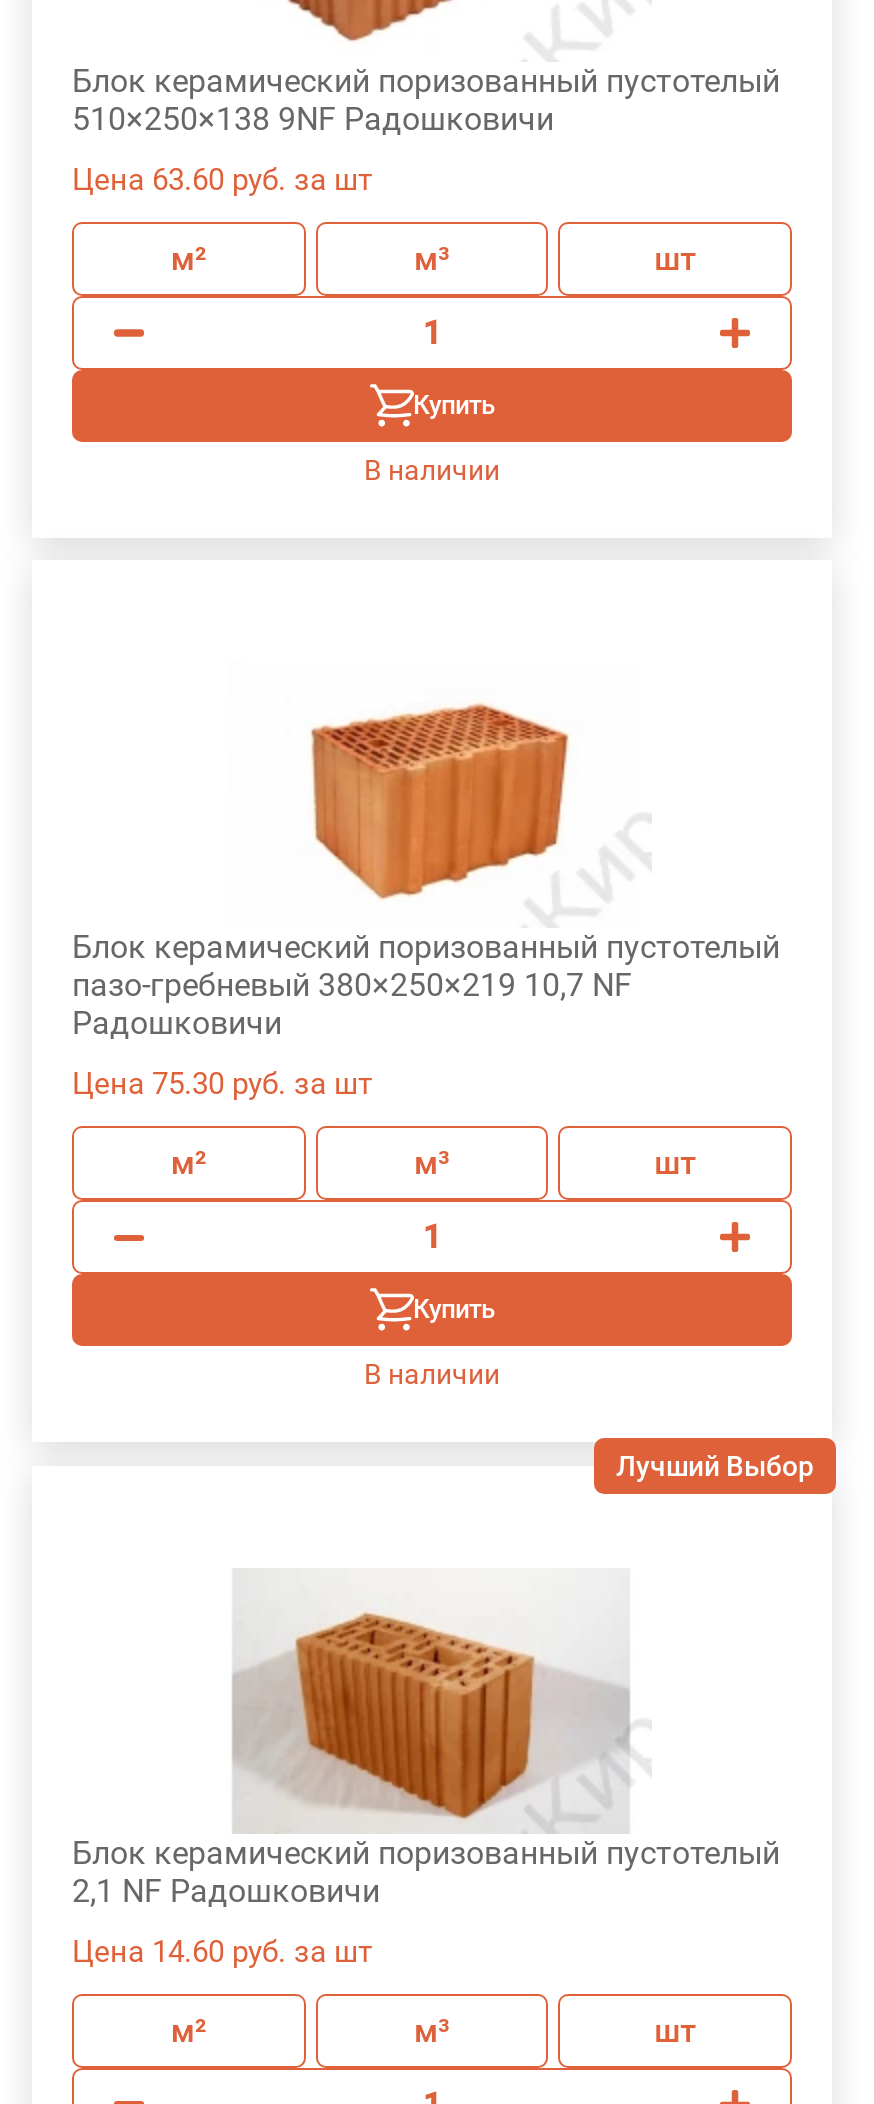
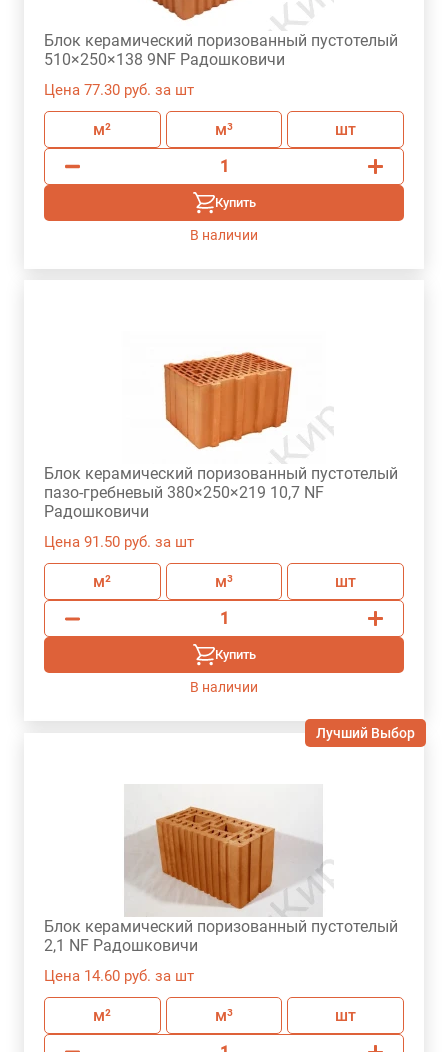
- Цена 63.60 руб. за шт
+ Цена 77.30 руб. за шт

- Цена 75.30 руб. за шт
+ Цена 91.50 руб. за шт
